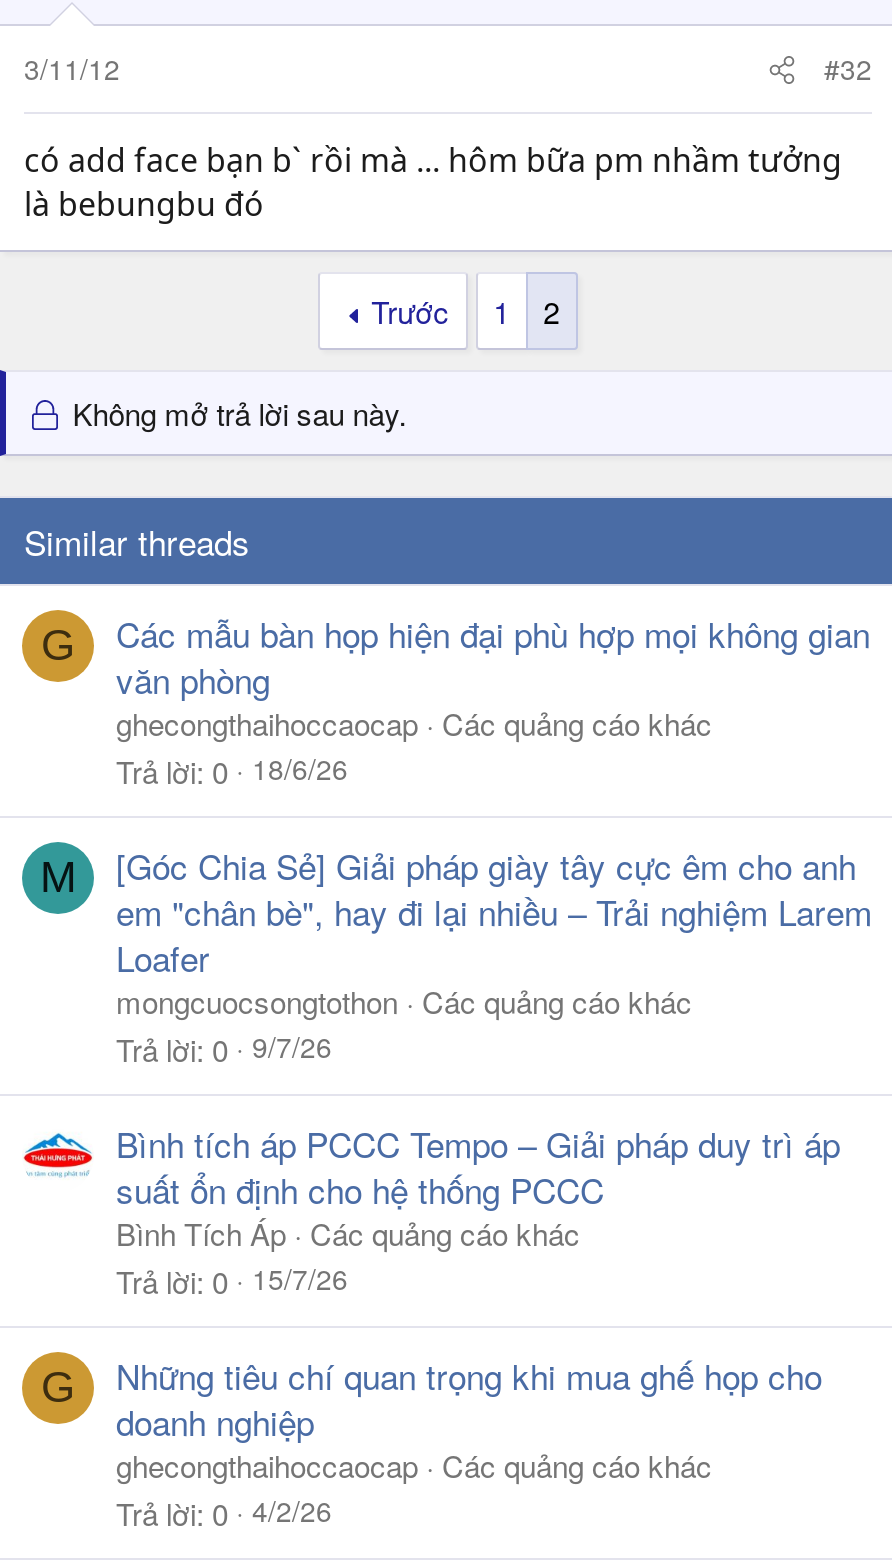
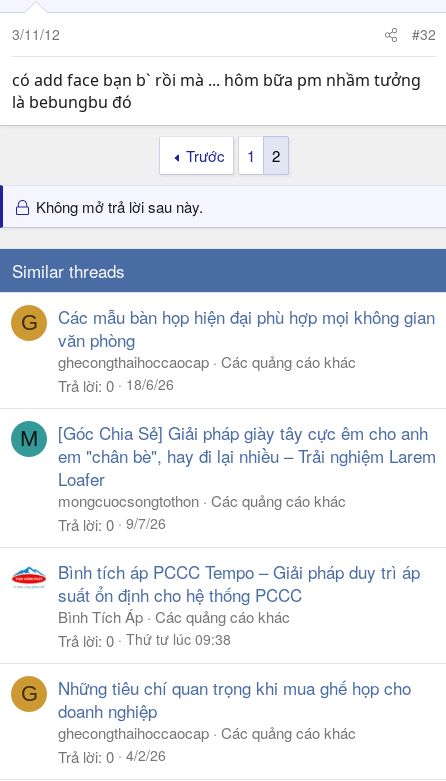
- Trả lời 0 15/7/26
+ Trả lời 0 Thứ tư lúc 09:38
